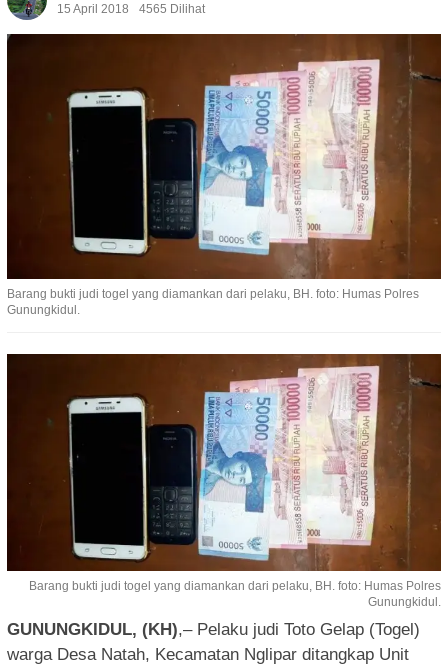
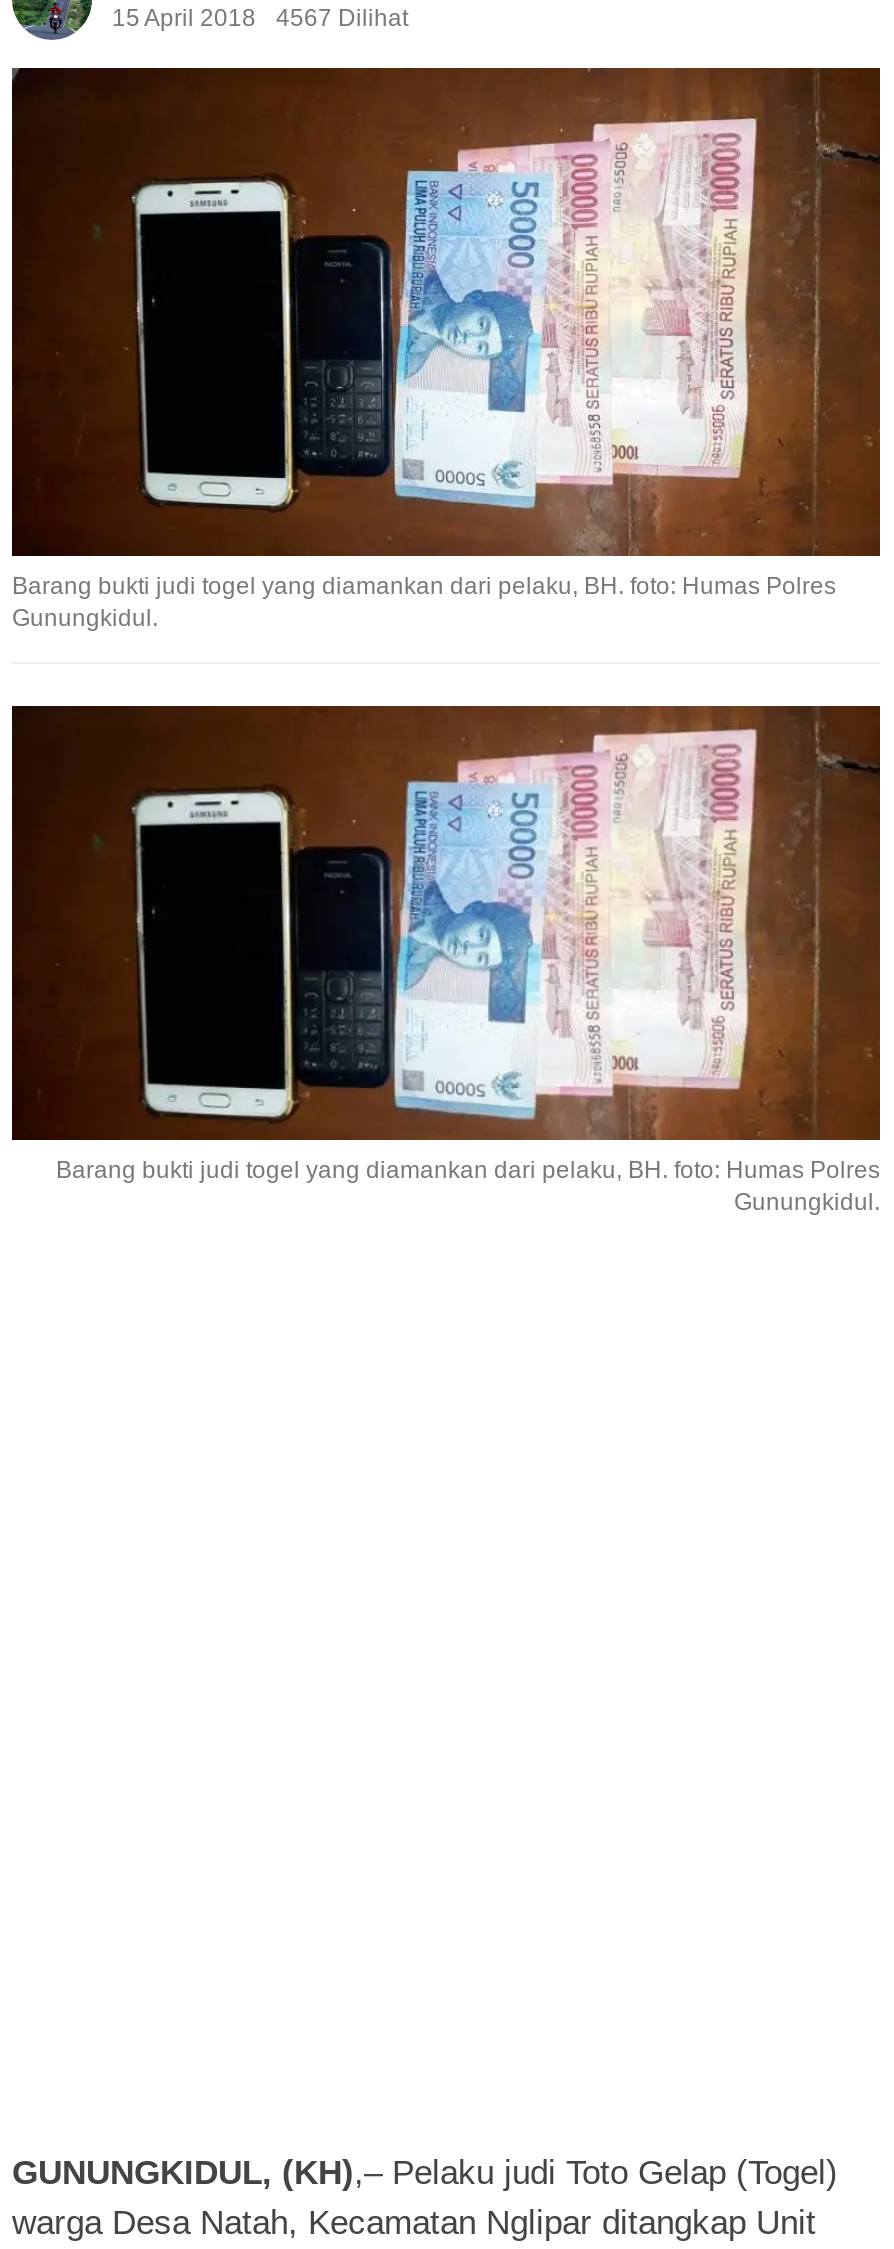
- 15 April 2018 4565 Dilihat
+ 15 April 2018 4567 Dilihat
